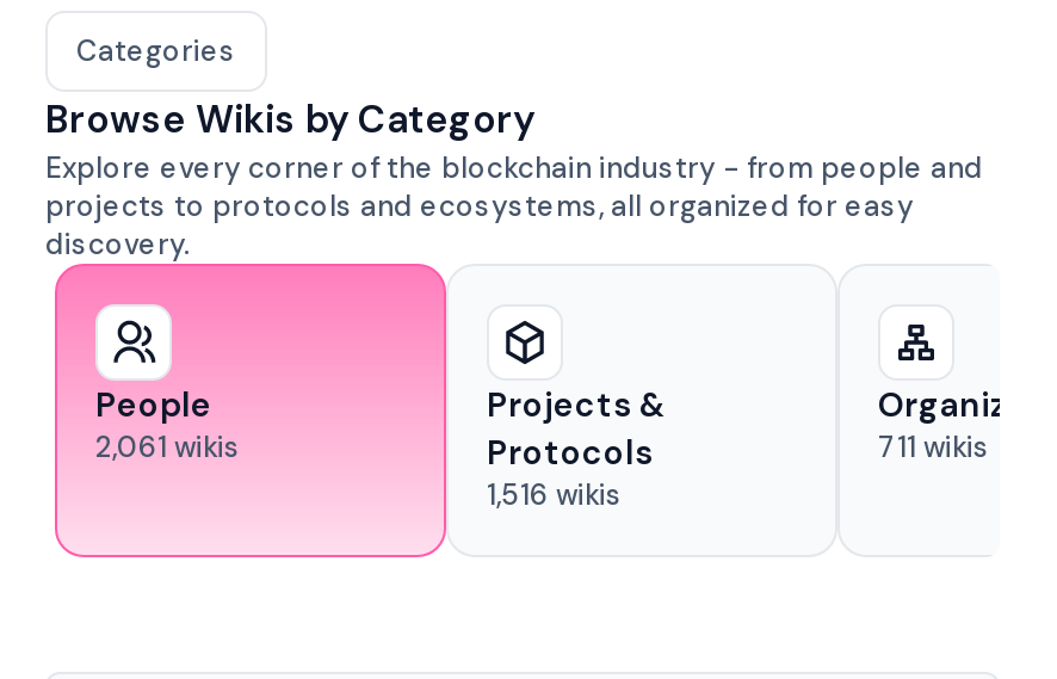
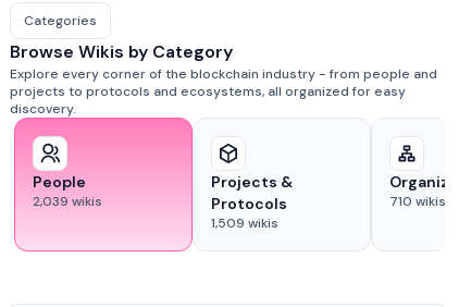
- 2,061 wikis
+ 2,039 wikis

- 711 wikis
+ 710 wikis

- 1,516 wikis
+ 1,509 wikis
